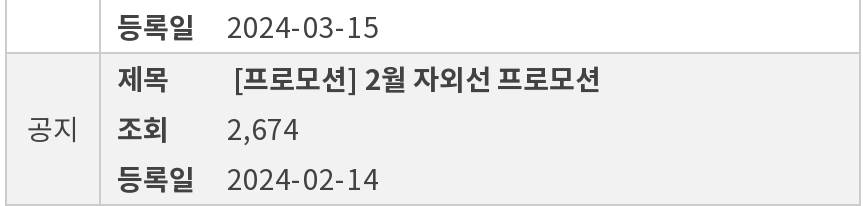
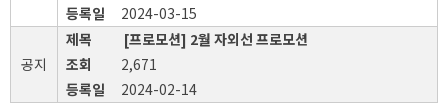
- 2,674
+ 2,671
